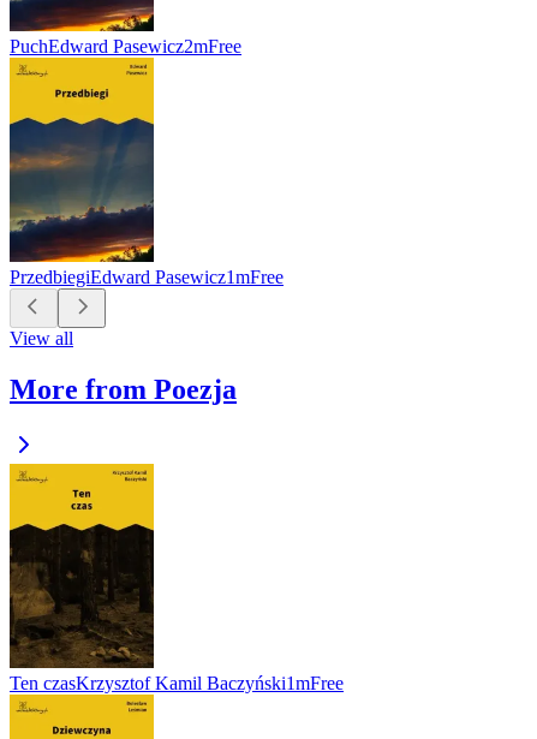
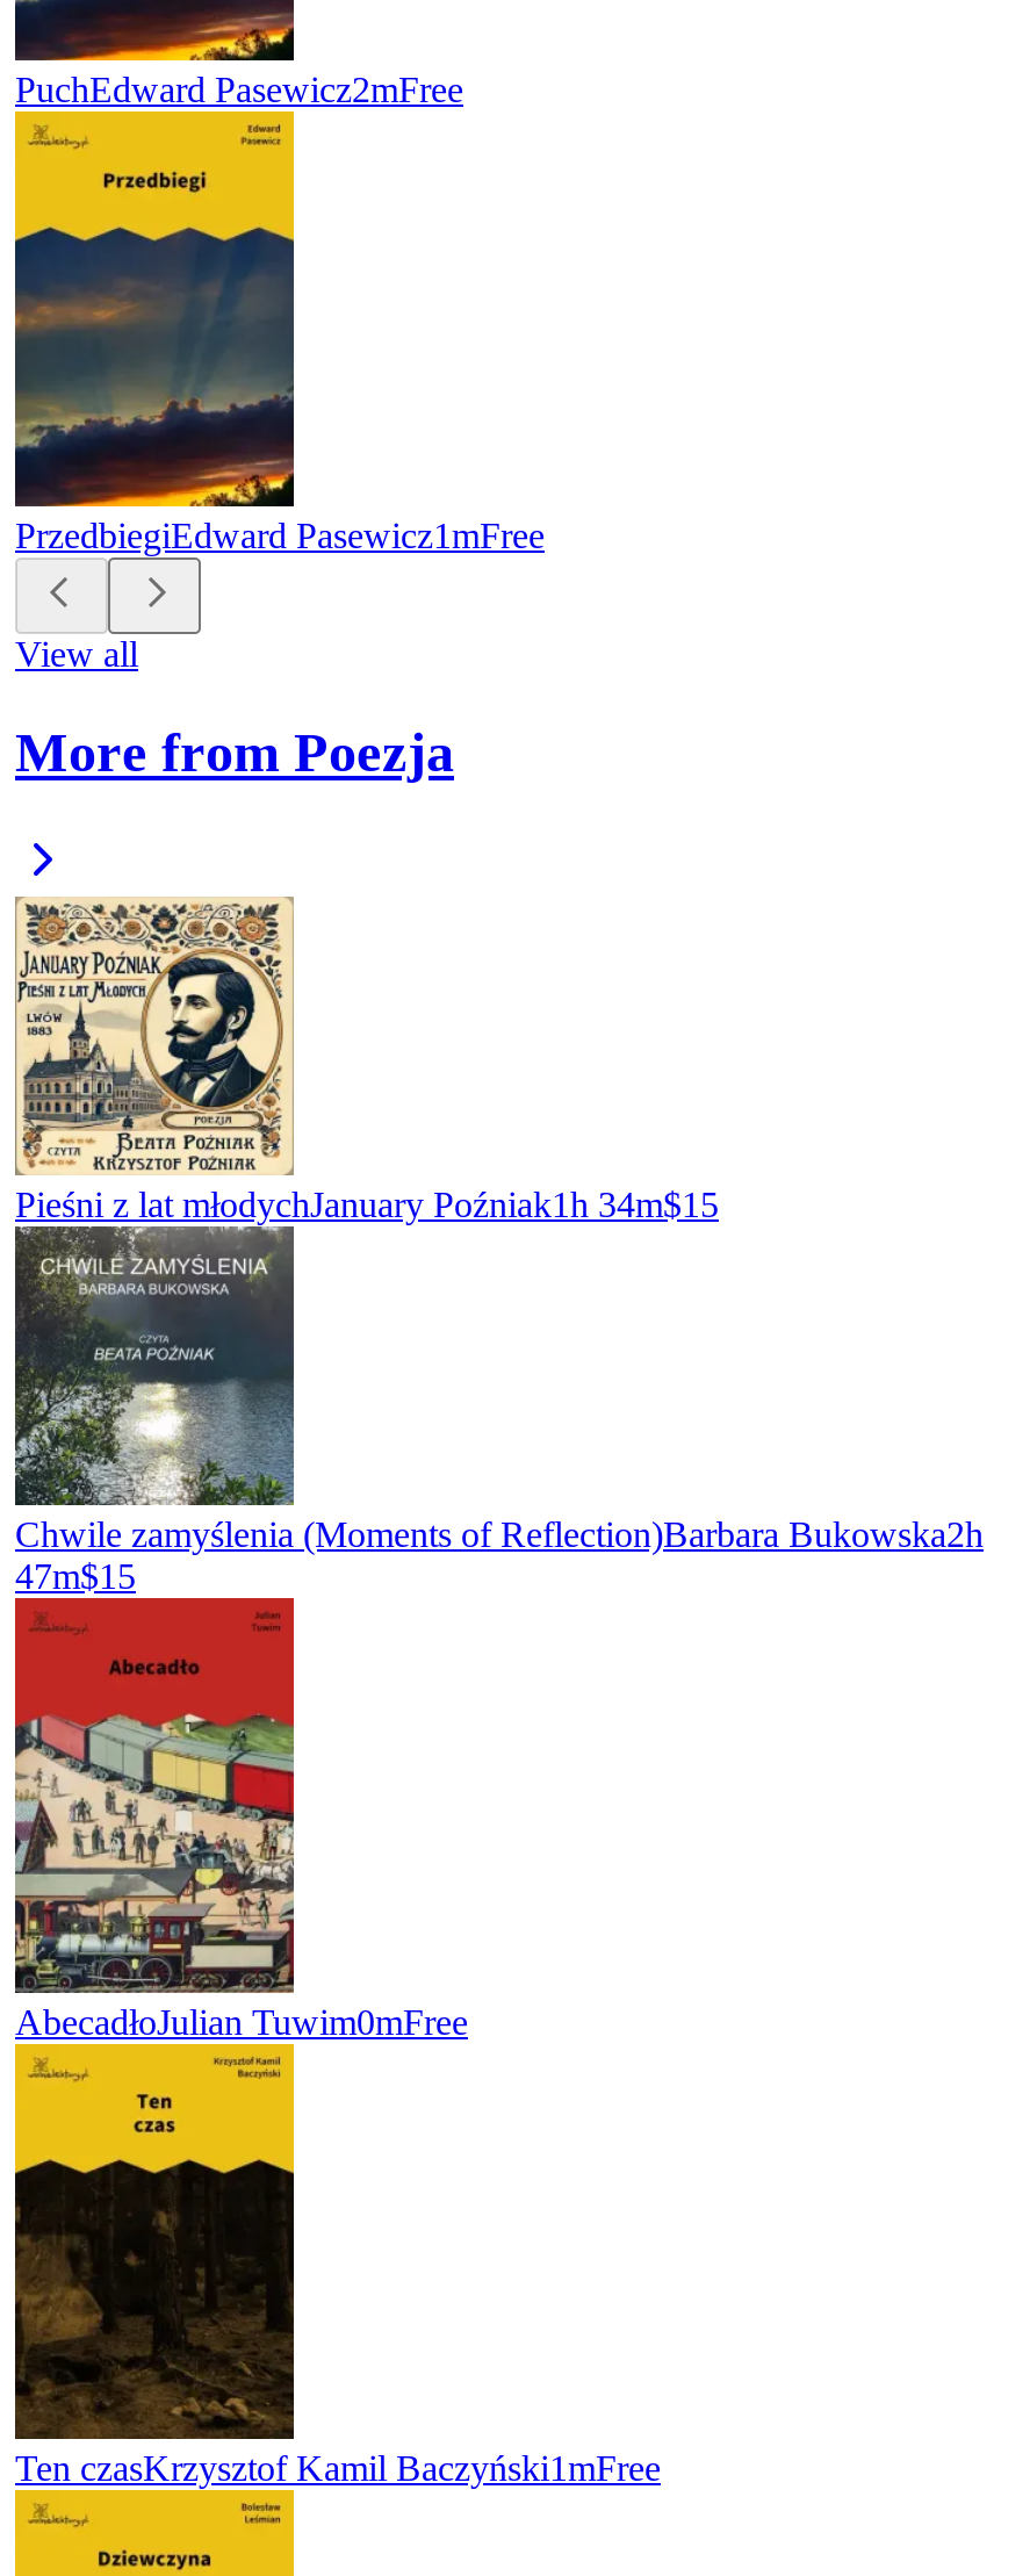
+ [image]
+ Chwile zamyślenia (Moments of Reflection)Barbara Bukowska2h
+ 47m$15

+ [image]
+ AbecadłoJulian Tuwim0mFree

+ [image]
+ Pieśni z lat młodychJanuary Poźniak1h 34m$15
